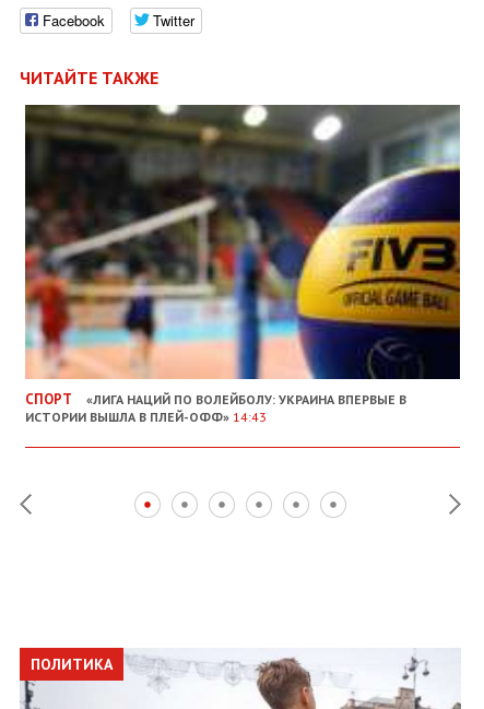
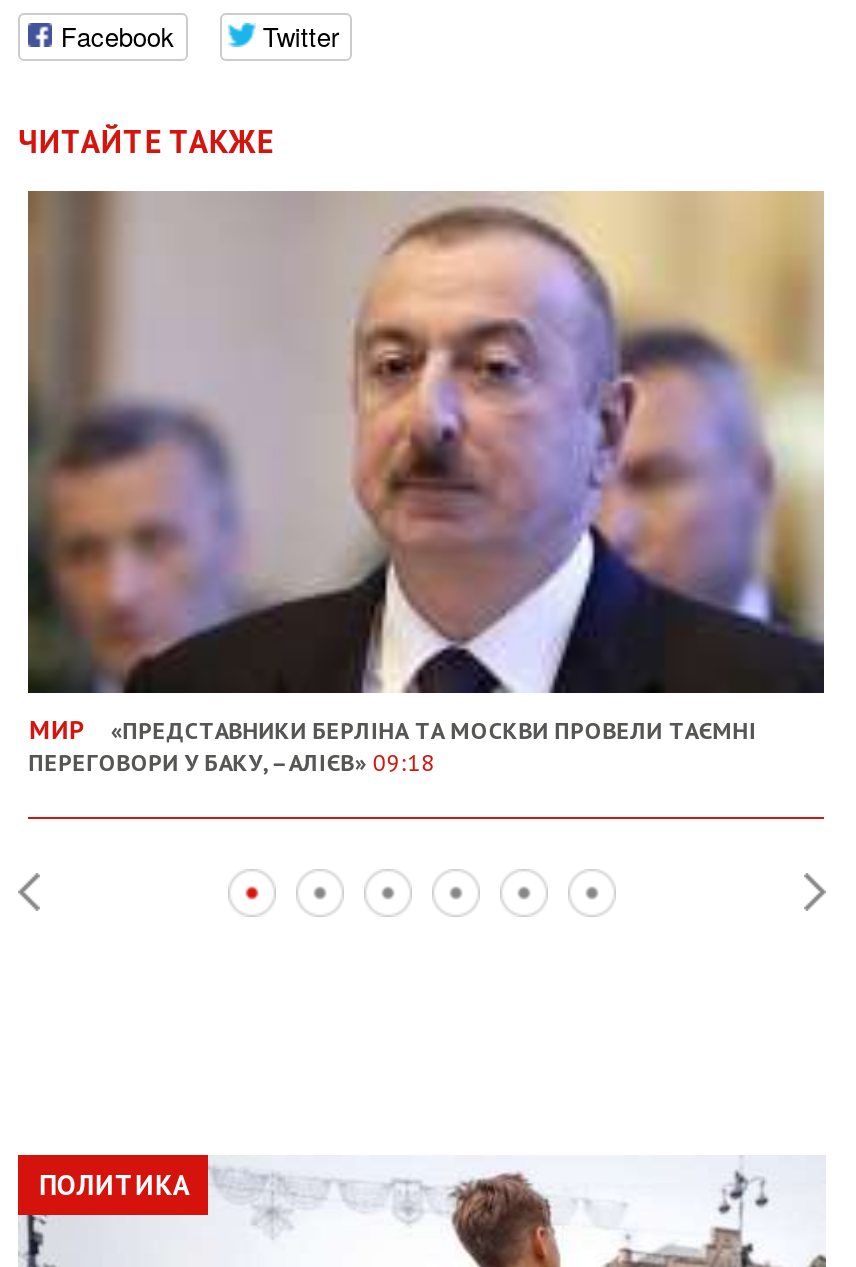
- [image]
- СПОРТ
- «ЛИГА НАЦИЙ ПО ВОЛЕЙБОЛУ: УКРАИНА ВПЕРВЫЕ В
- ИСТОРИИ ВЫШЛА В ПЛЕЙ-ОФФ» 14:43
+ [image]
+ МИР
+ «ПРЕДСТАВНИКИ БЕРЛІНА ТА МОСКВИ ПРОВЕЛИ ТАЄМНІ
+ ПЕРЕГОВОРИ У БАКУ, – АЛІЄВ» 09:18
